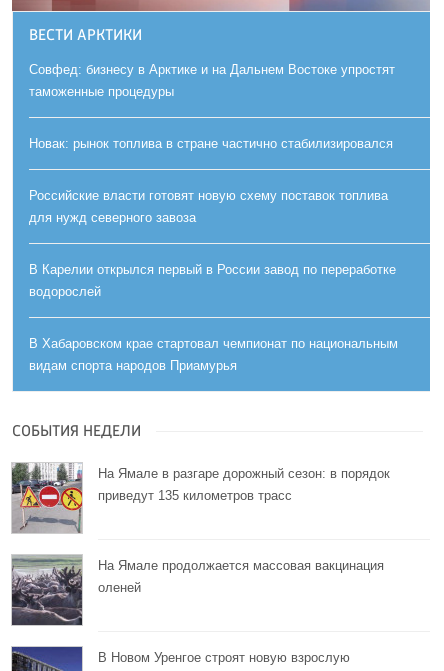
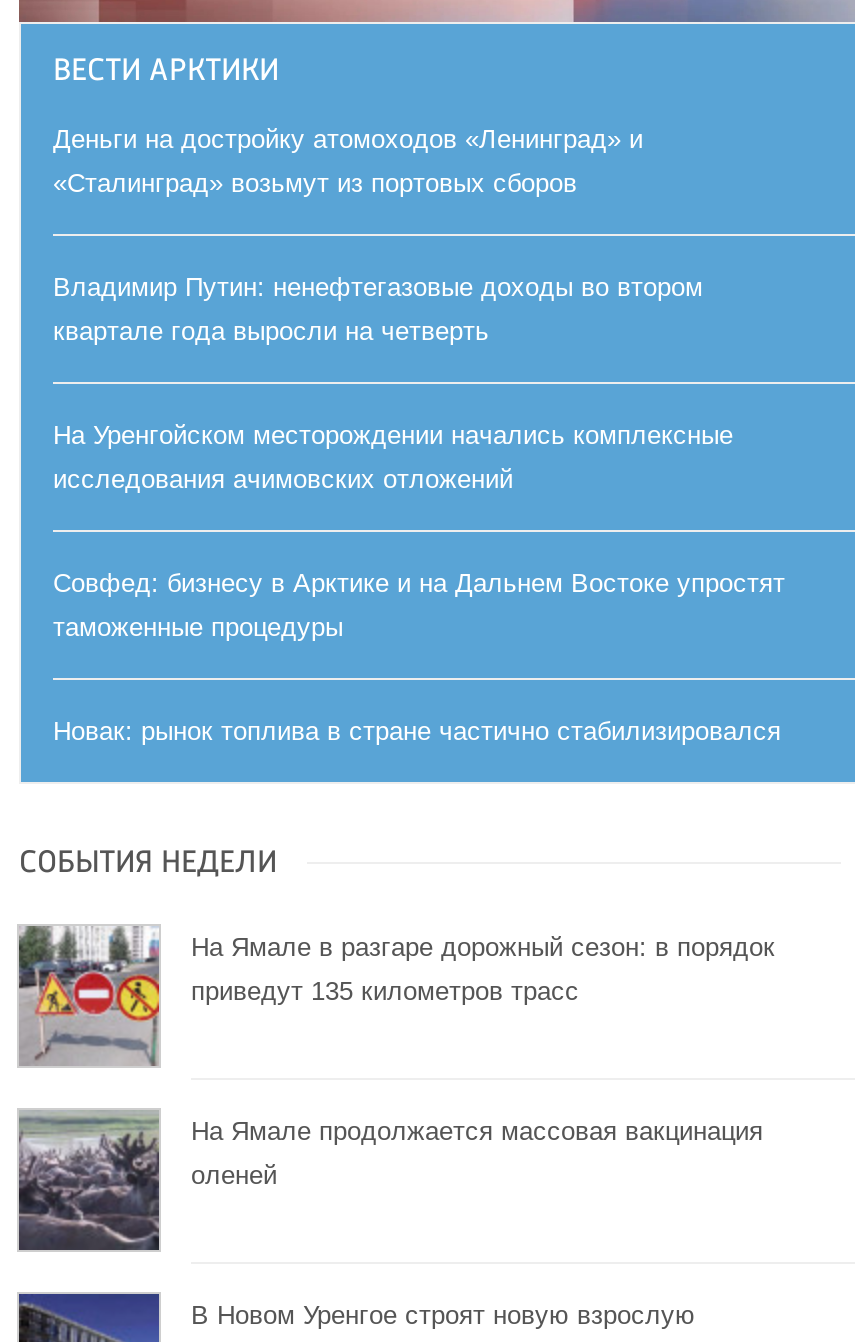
+ Деньги на достройку атомоходов «Ленинград» и
+ «Сталинград» возьмут из портовых сборов
+ Владимир Путин: ненефтегазовые доходы во втором
+ квартале года выросли на четверть
+ На Уренгойском месторождении начались комплексные
+ исследования ачимовских отложений

moved down: Совфед: бизнесу в Арктике и на Дальнем Востоке упростят | таможенные процедуры | Новак: рынок топлива в стране частично стабилизировался

- Российские власти готовят новую схему поставок топлива
- для нужд северного завоза
- В Карелии открылся первый в России завод по переработке
- водорослей
- В Хабаровском крае стартовал чемпионат по национальным
- видам спорта народов Приамурья
